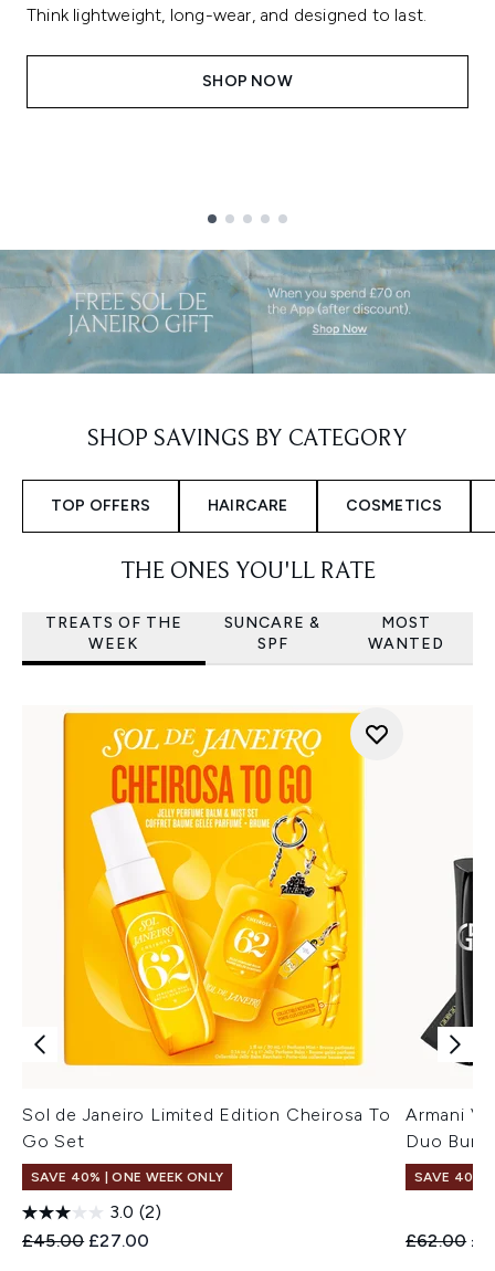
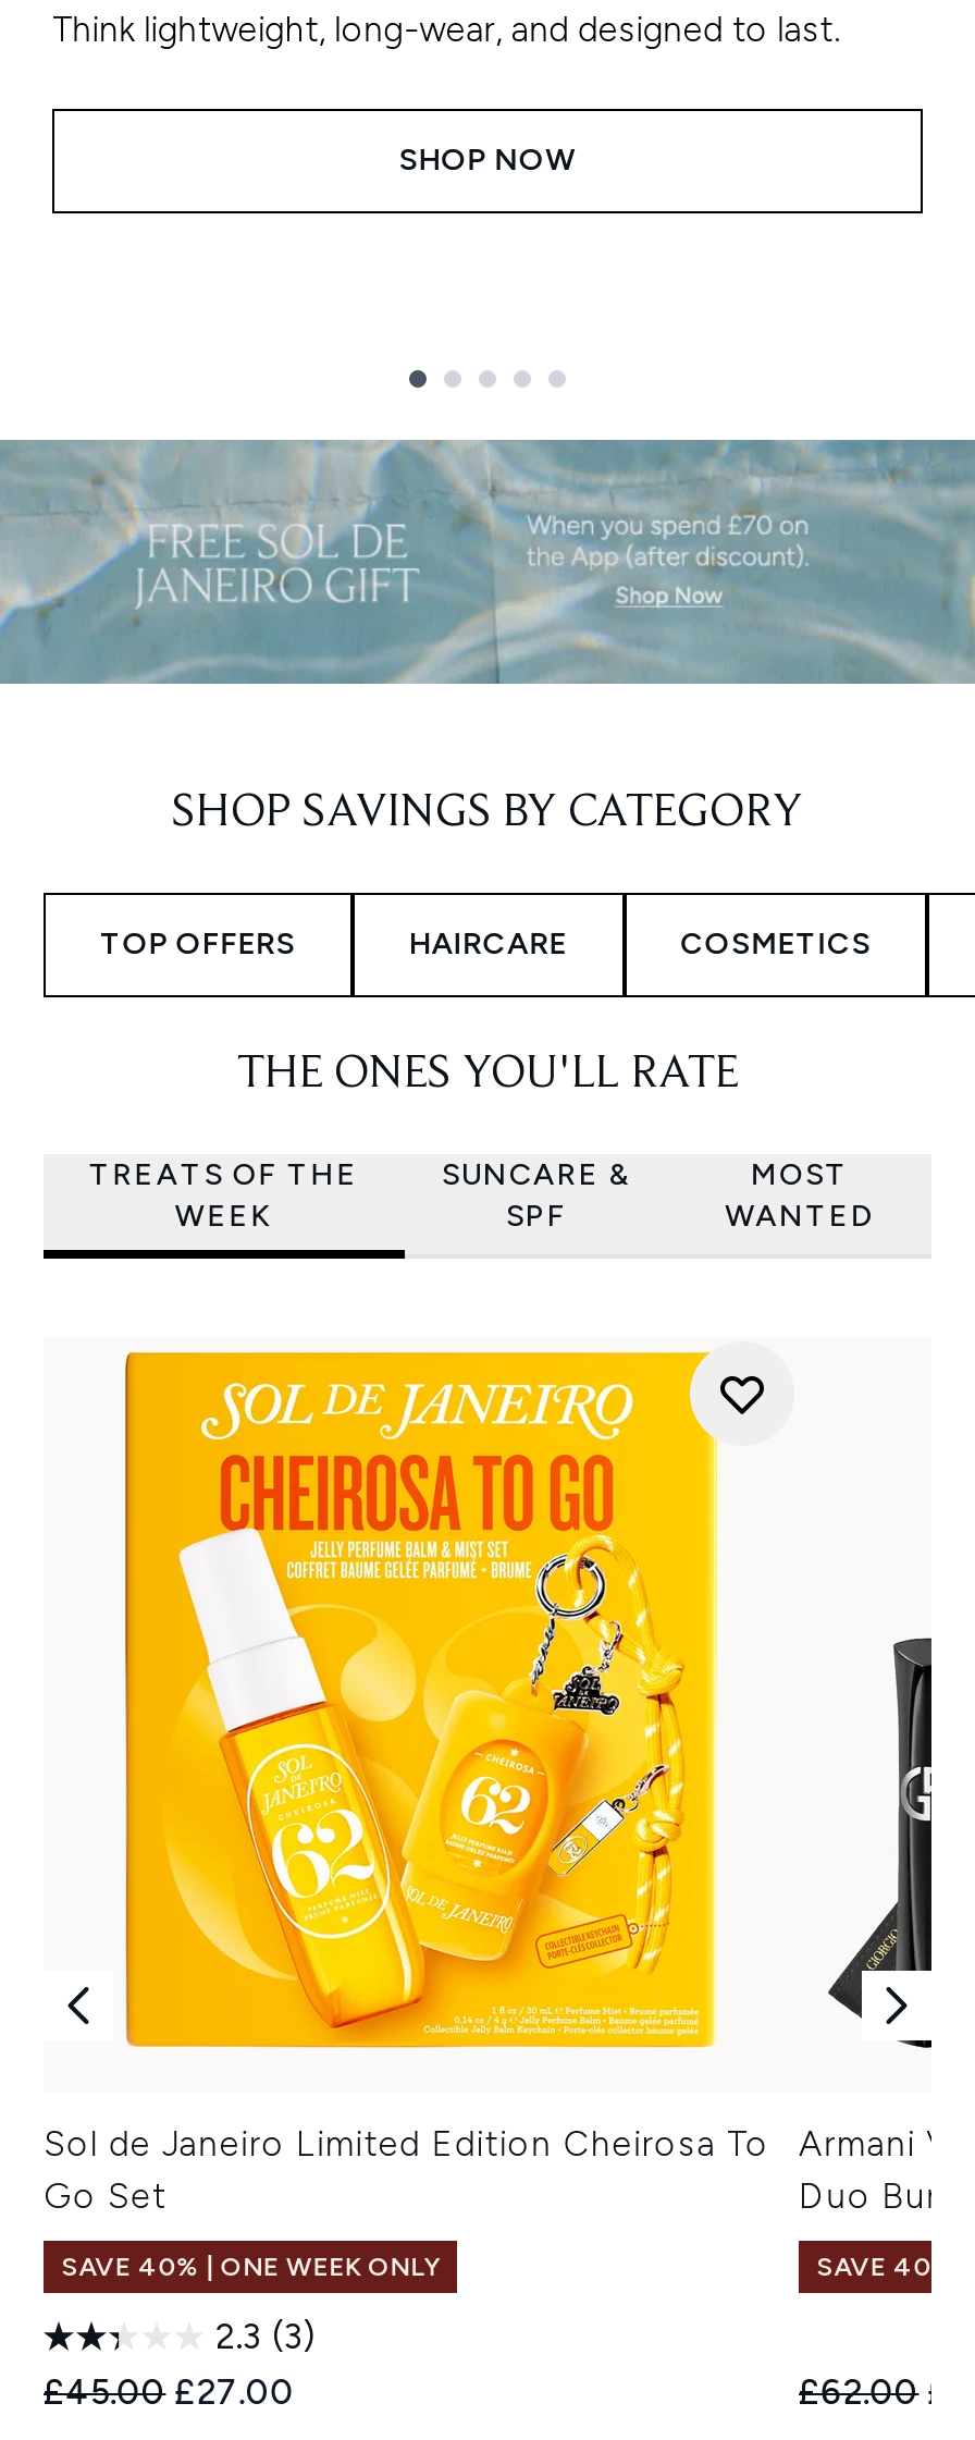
- 3.0 (2)
+ 2.3 (3)
